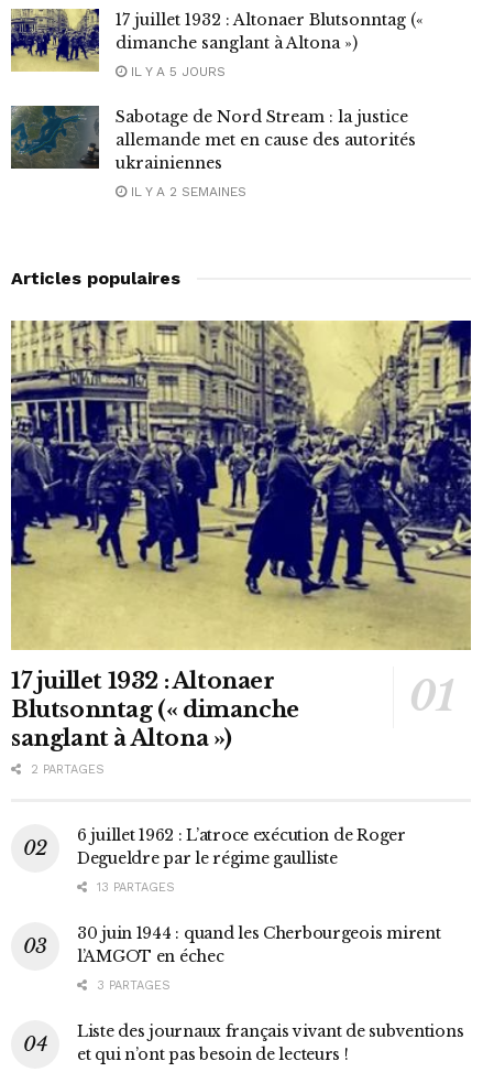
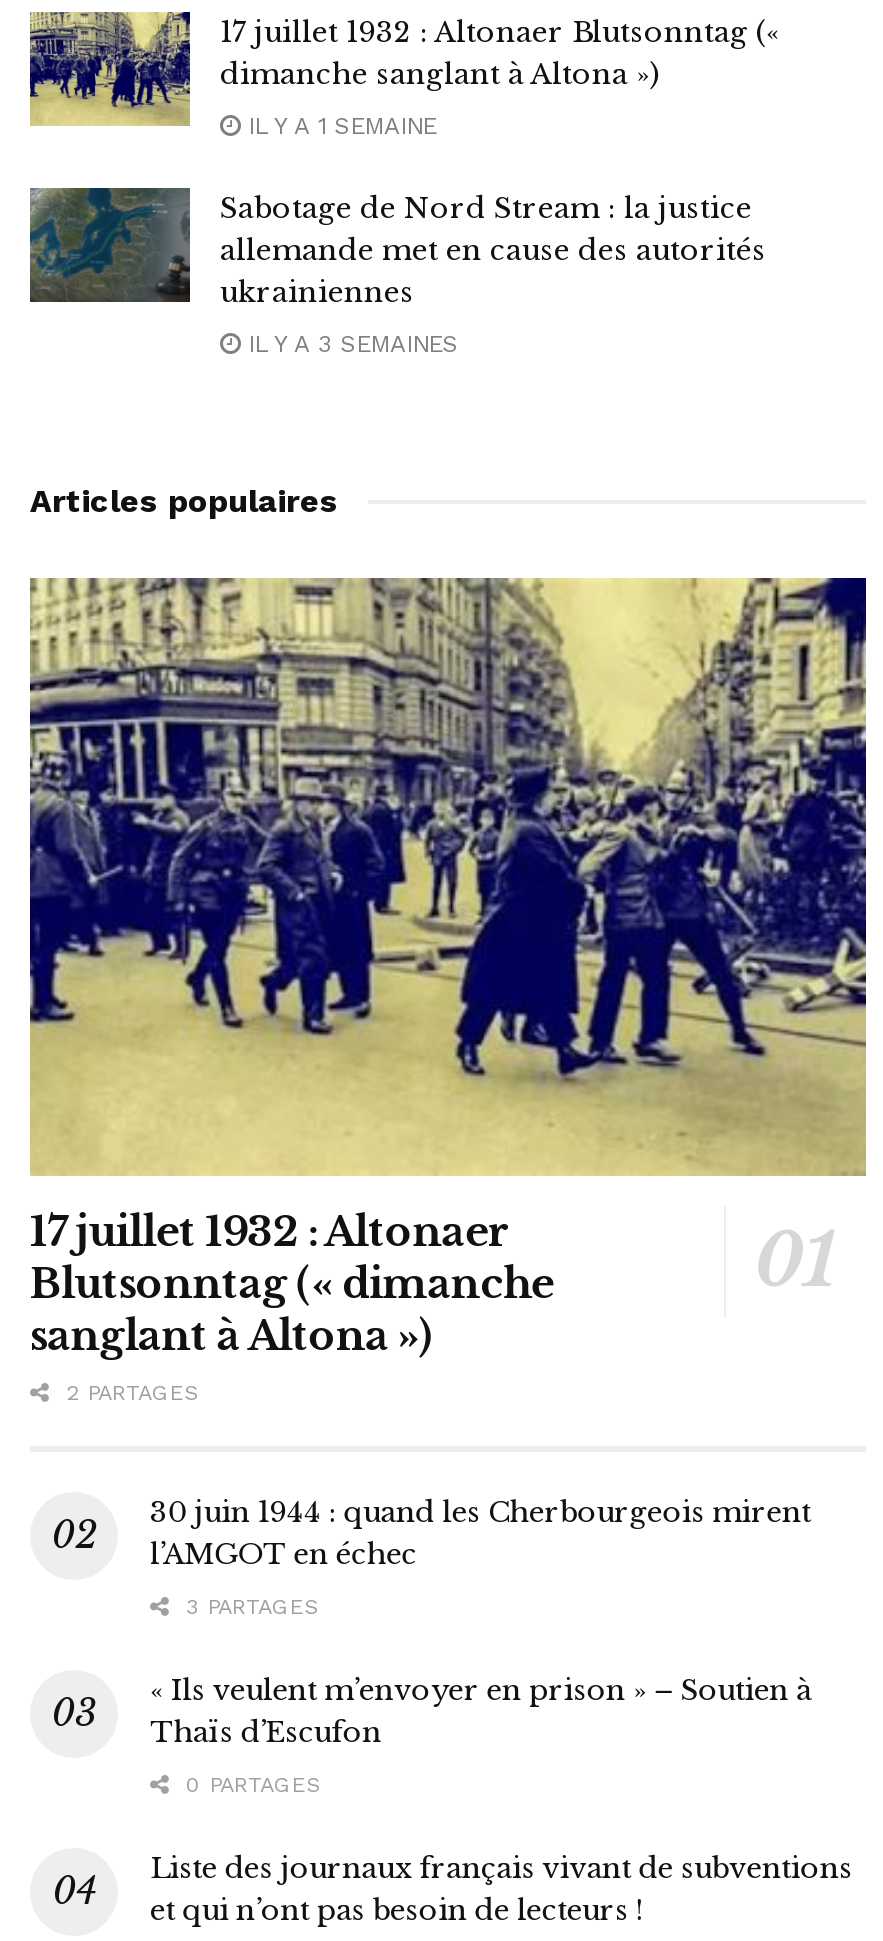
- IL Y A 5 JOURS
+ IL Y A 1 SEMAINE

- IL Y A 2 SEMAINES
+ IL Y A 3 SEMAINES

- 6 juillet 1962 : L’atroce exécution de Roger
- Degueldre par le régime gaulliste
- 13 PARTAGES

moved up: 30 juin 1944 : quand les Cherbourgeois mirent | l’AMGOT en échec | 3 PARTAGES

+ « Ils veulent m’envoyer en prison » – Soutien à
+ Thaïs d’Escufon
+ 0 PARTAGES
